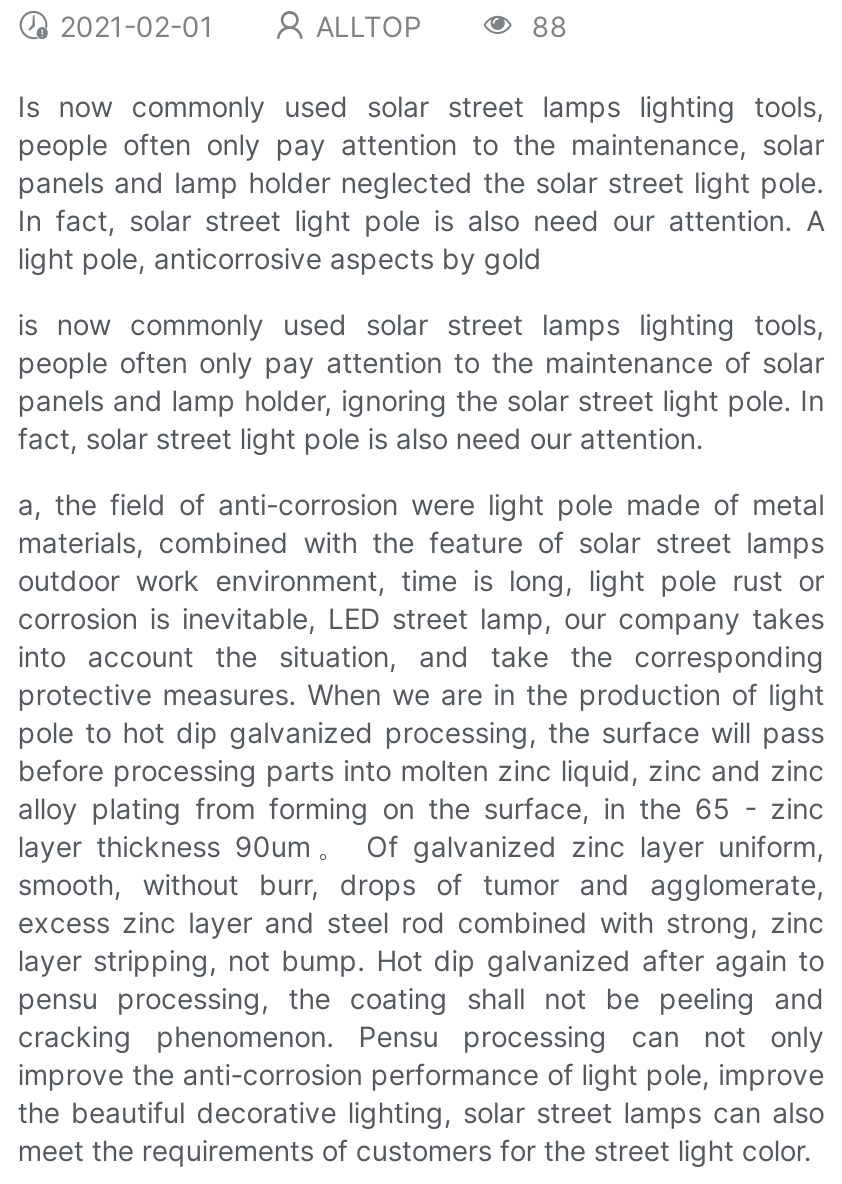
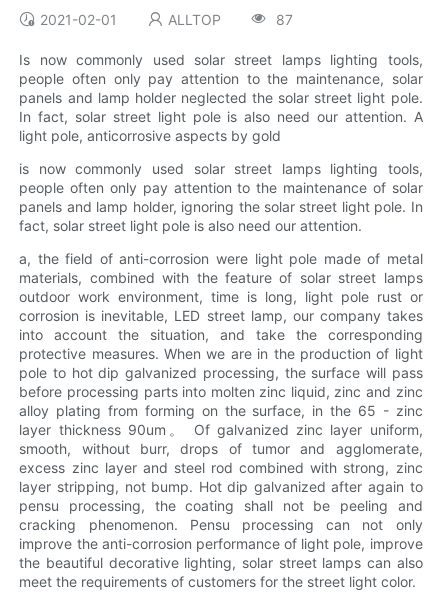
- 88
+ 87
